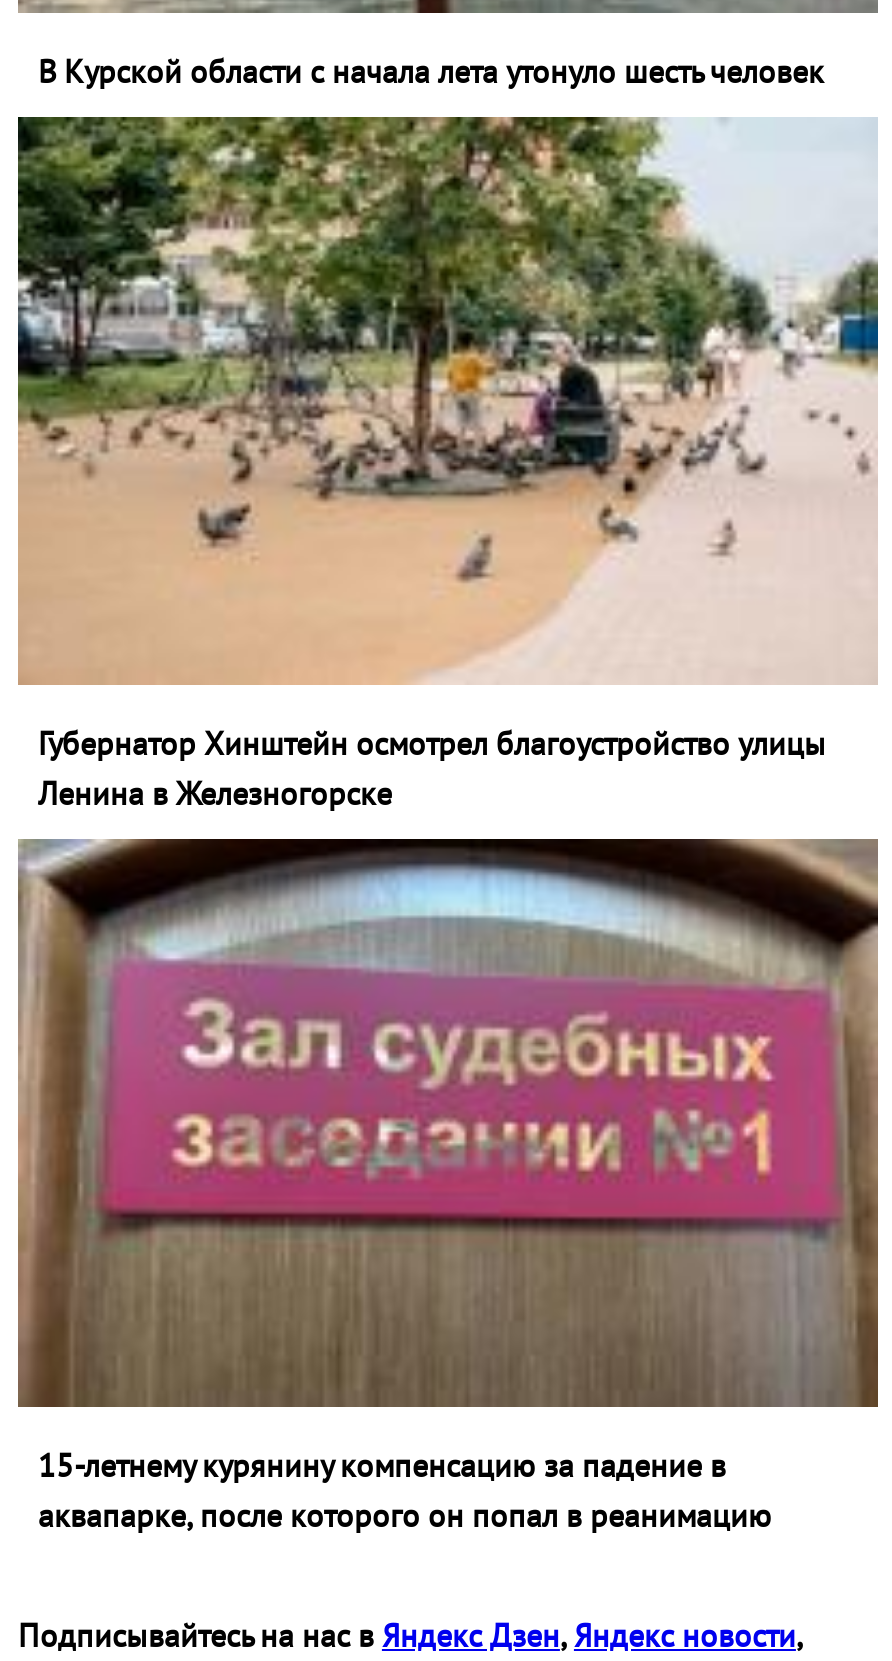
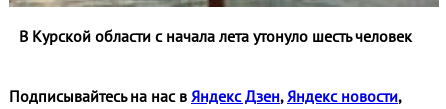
- [image]
- Губернатор Хинштейн осмотрел благоустройство улицы
- Ленина в Железногорске

- [image]
- 15-летнему курянину компенсацию за падение в
- аквапарке, после которого он попал в реанимацию
